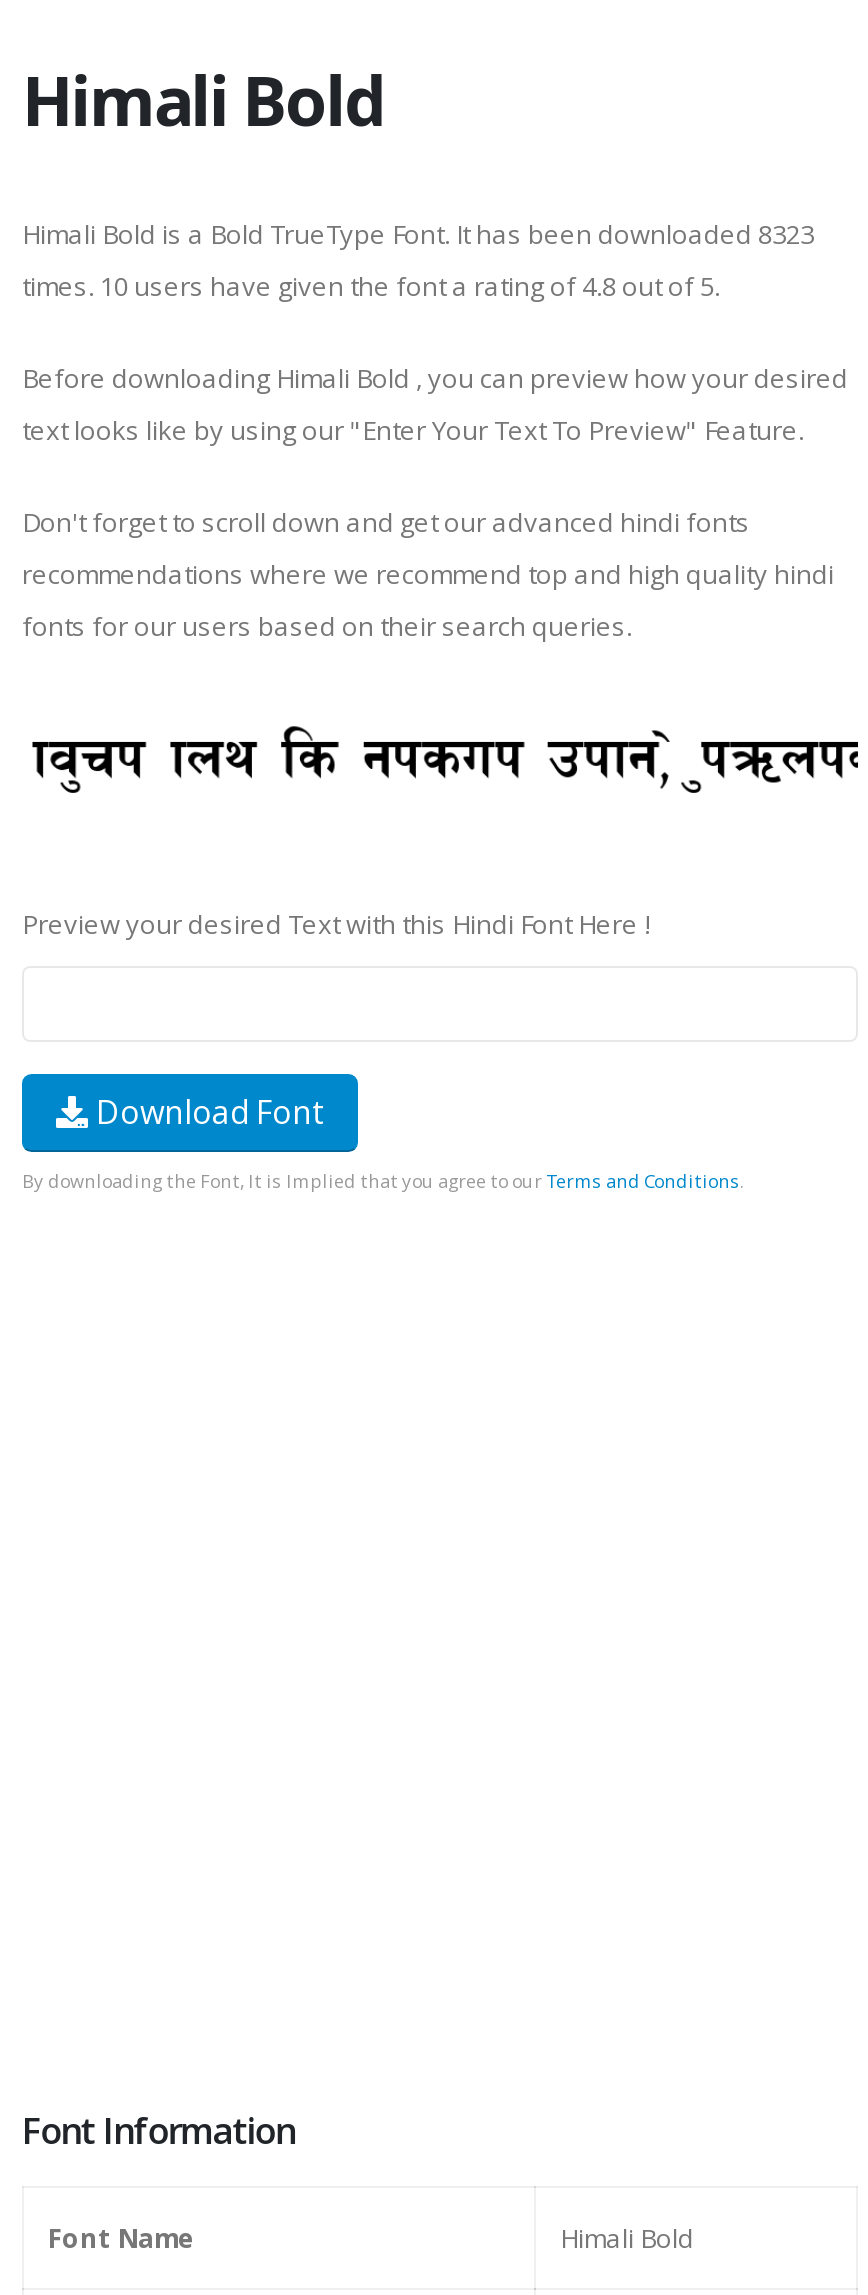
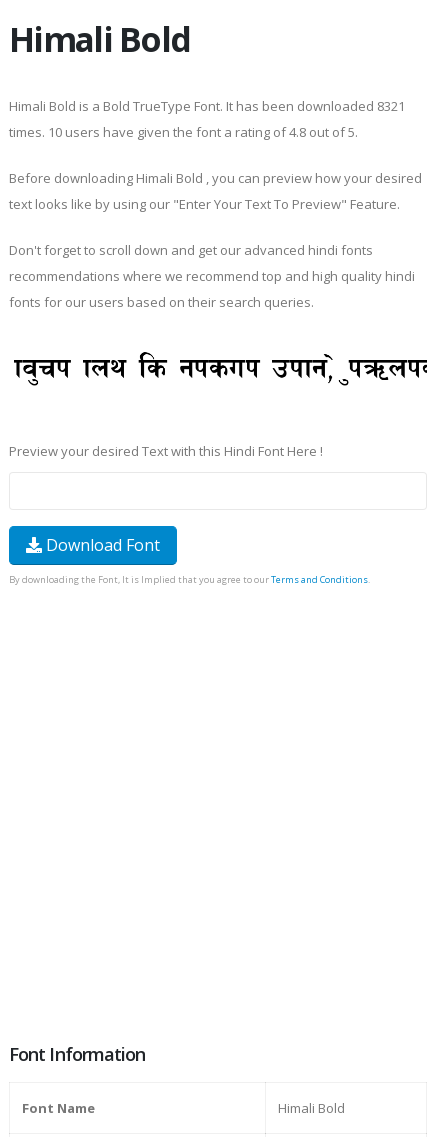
- Himali Bold is a Bold TrueType Font. It has been downloaded 8323
+ Himali Bold is a Bold TrueType Font. It has been downloaded 8321
